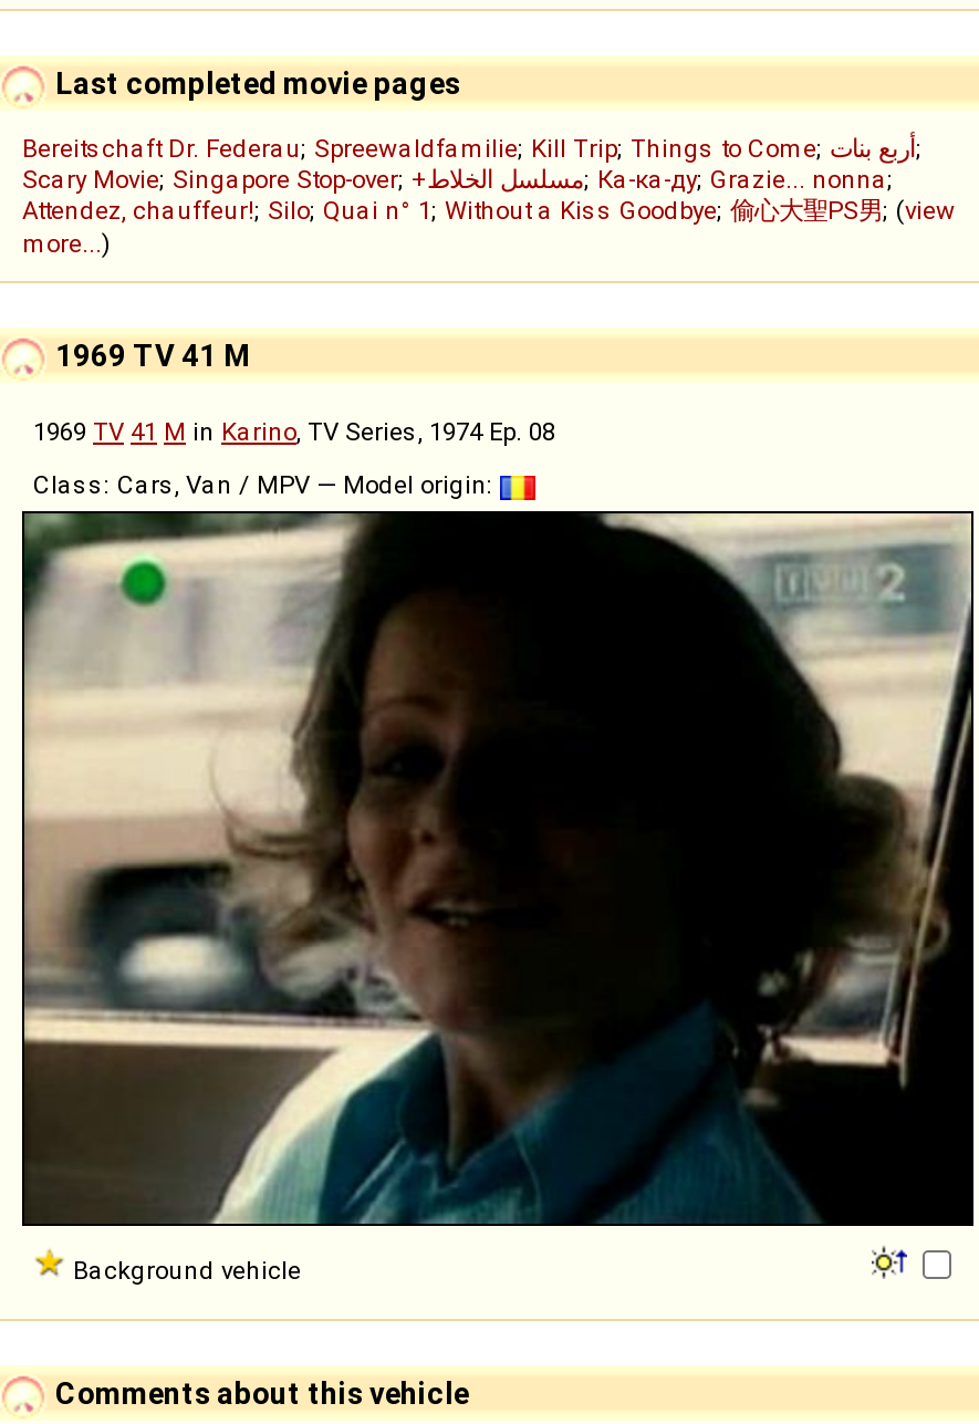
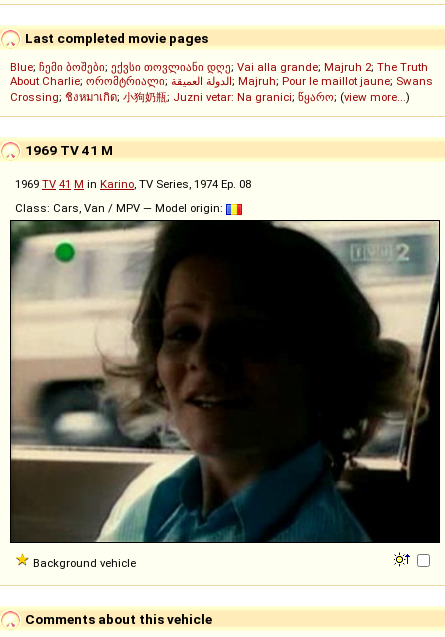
- Bereitschaft Dr. Federau; Spreewaldfamilie; Kill Trip; Things to Come; أربع بنات;
- Scary Movie; Singapore Stop-over; +مسلسل الخلاط; Ка-ка-ду; Grazie... nonna;
- Attendez, chauffeur!; Silo; Quai n° 1; Without a Kiss Goodbye;偷心大聖PS男; (view
- more...)
+ Blue; ჩემი ბოშები; ექვსი თოვლიანი დღე; Vai alla grande; Majruh 2; The Truth
+ About Charlie; ორომტრიალი; الدولة العميقة; Majruh; Pour le maillot jaune; Swans
+ Crossing;ชิงหมาเกิด;小狗奶瓶; Juzni vetar: Na granici; წყარო; (view more...)
